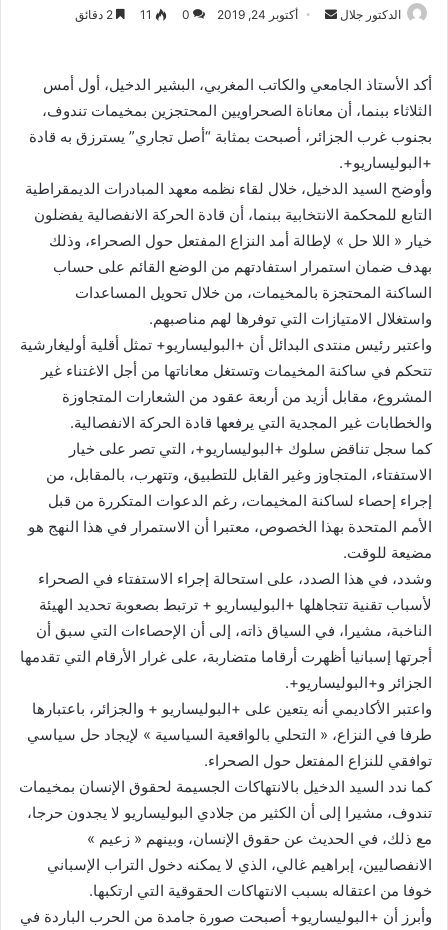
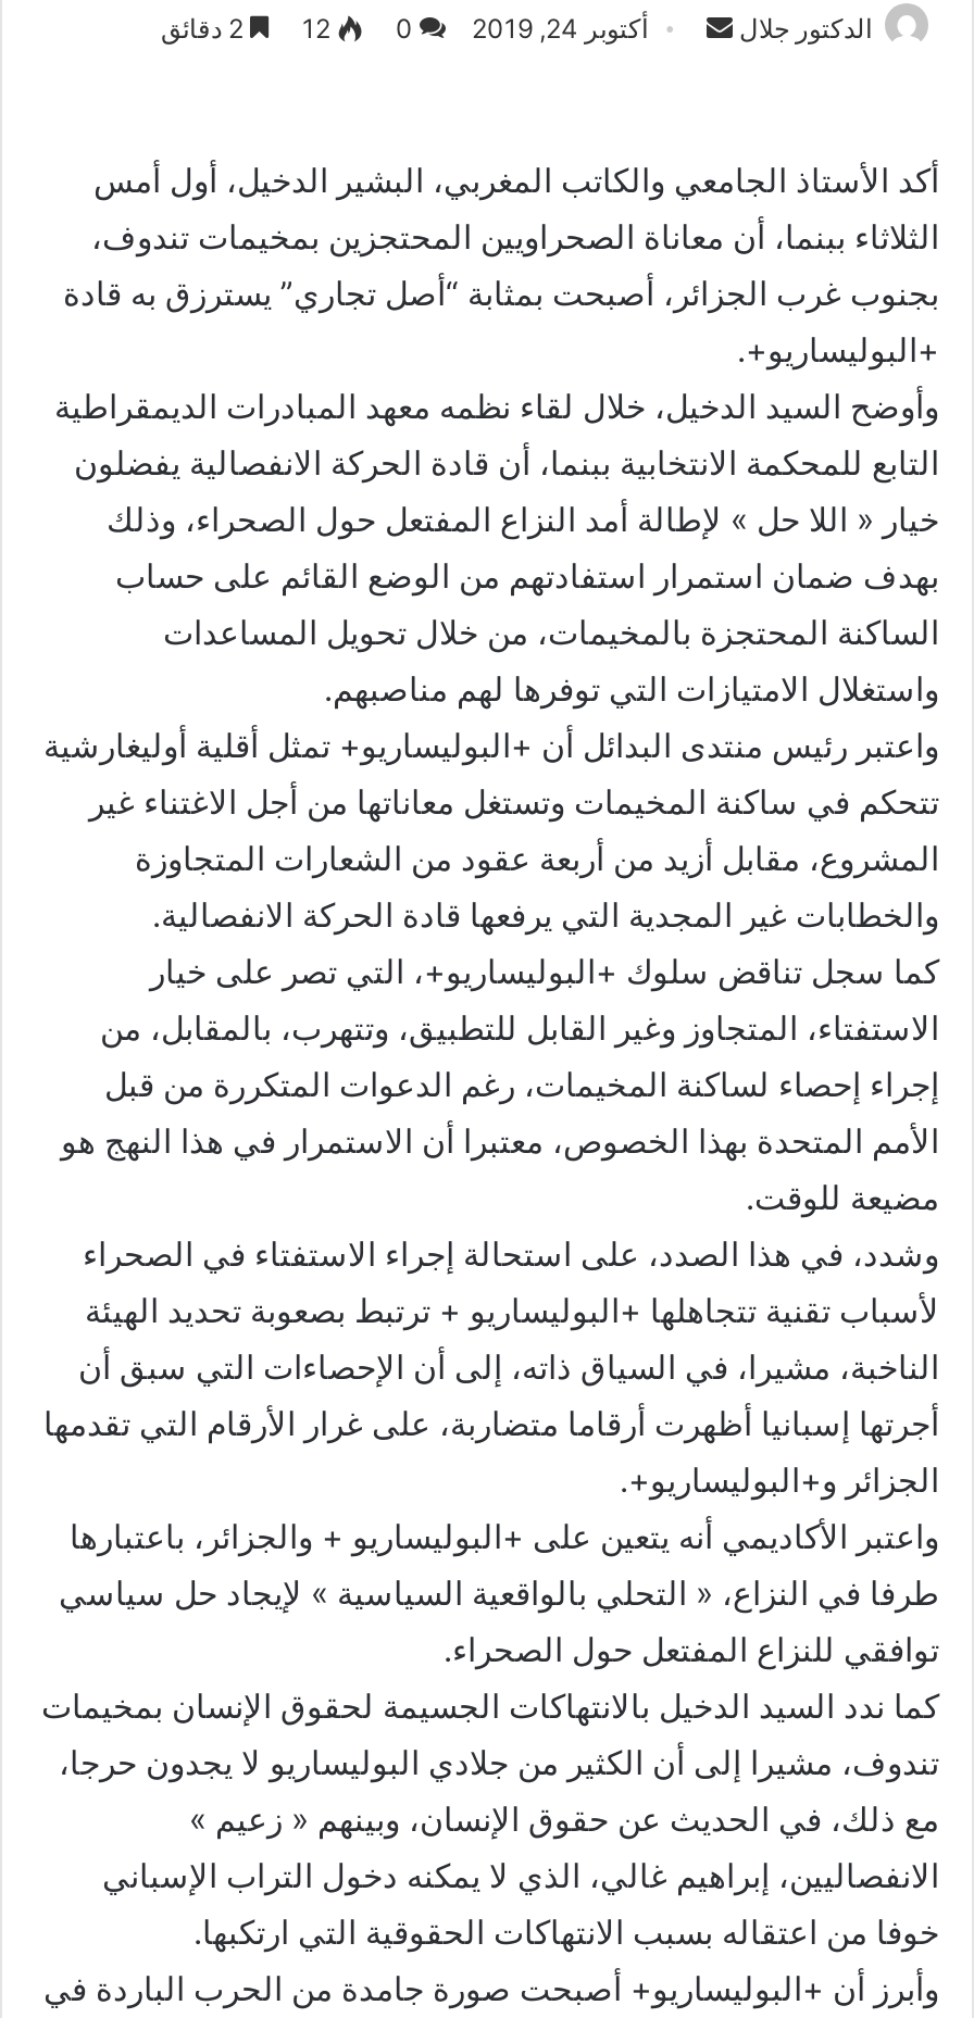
- 11
+ 12
